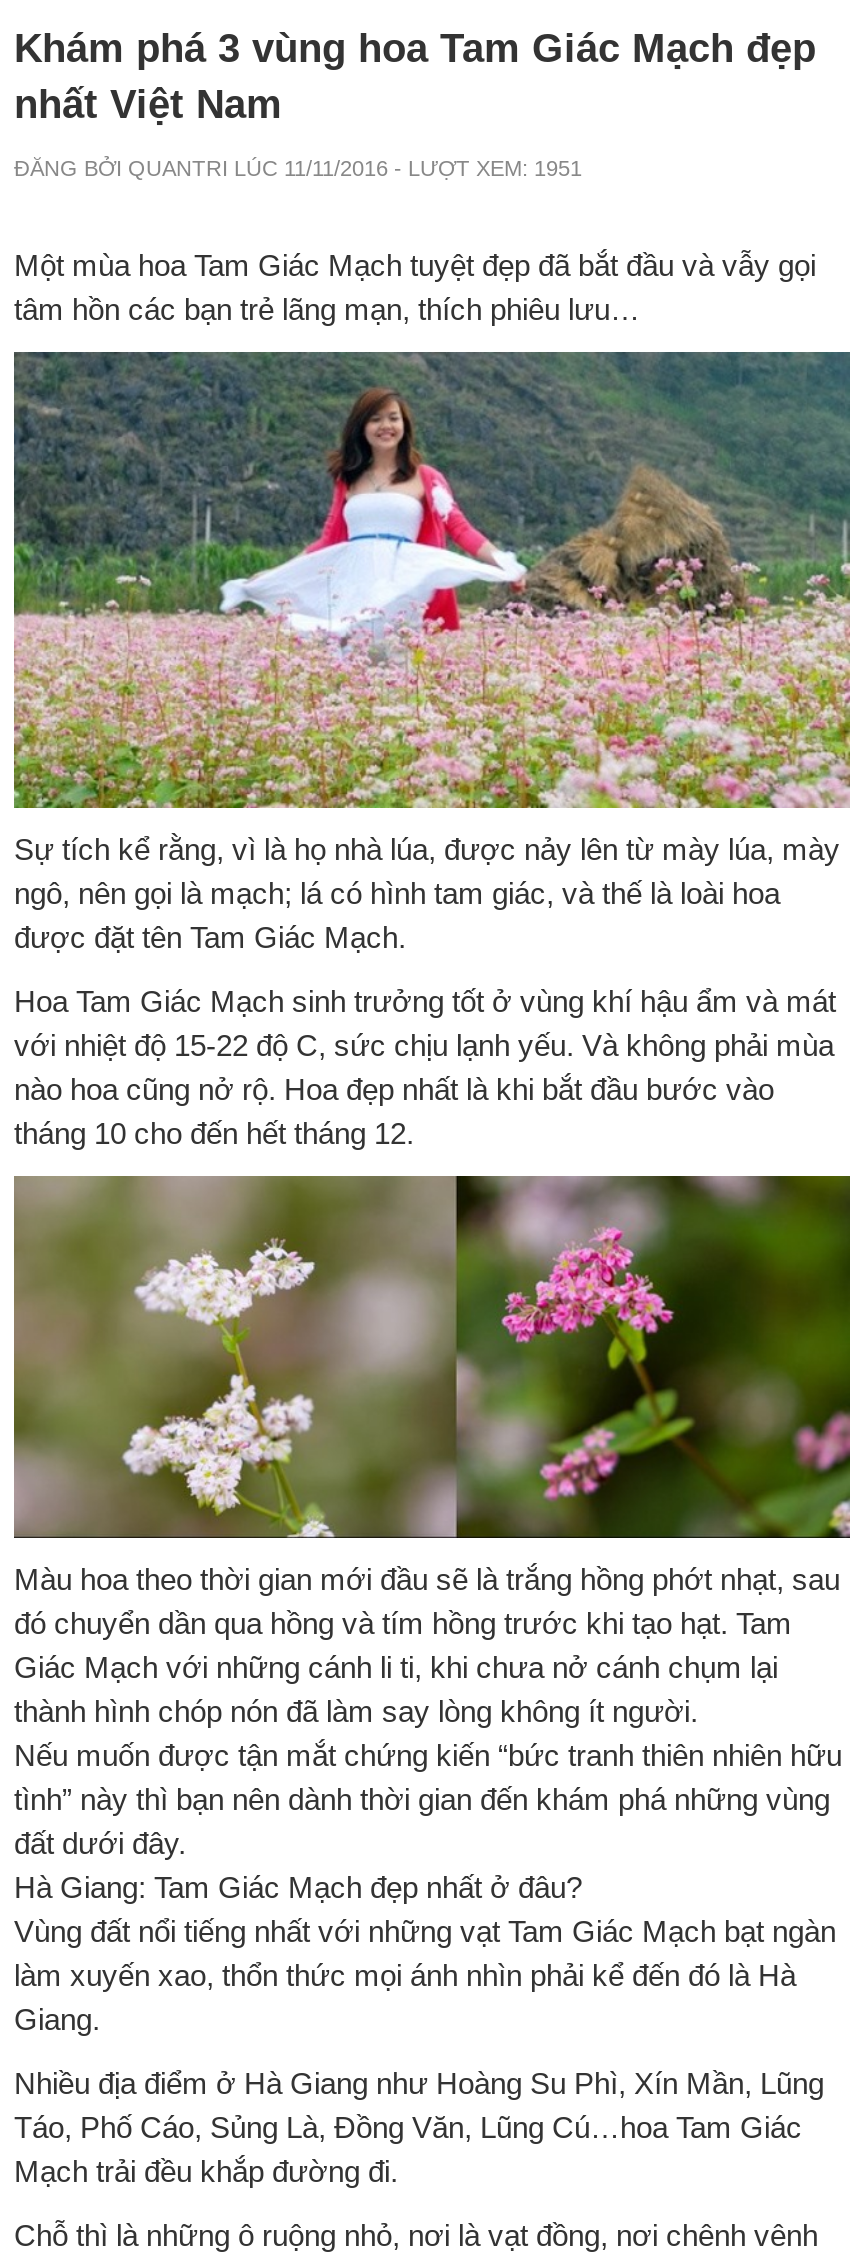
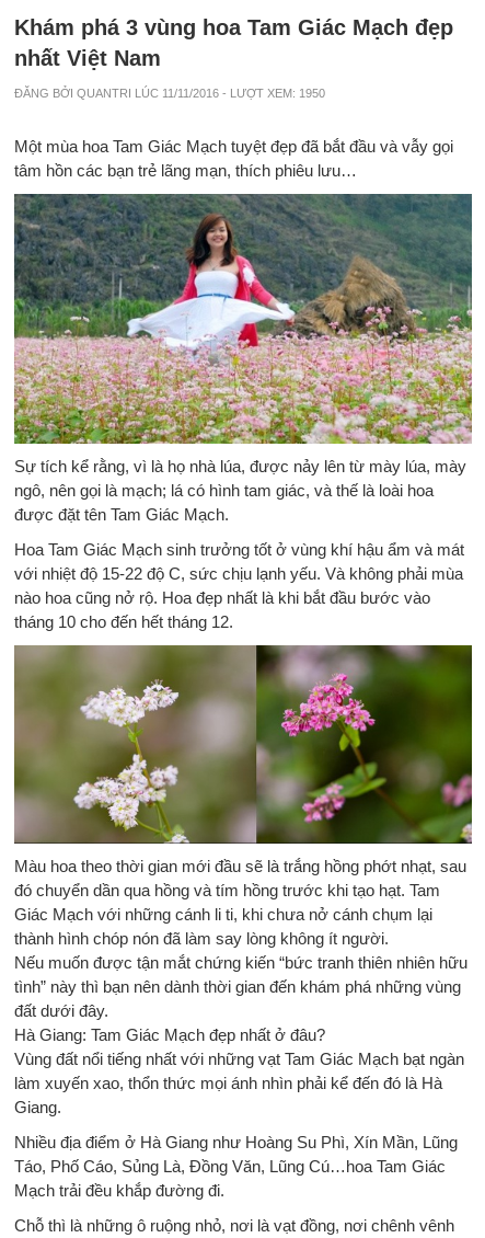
- ĐĂNG BỞI QUANTRI LÚC 11/11/2016 - LƯỢT XEM: 1951
+ ĐĂNG BỞI QUANTRI LÚC 11/11/2016 - LƯỢT XEM: 1950
